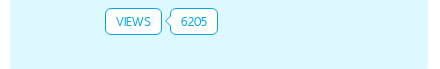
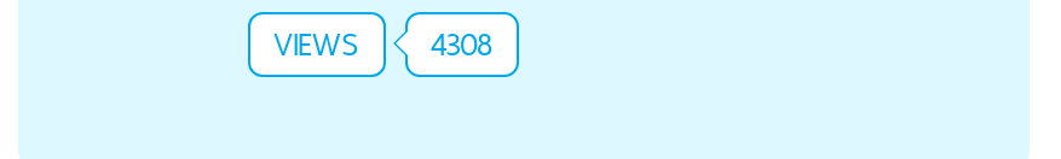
- VIEWS 6205
+ VIEWS 4308
